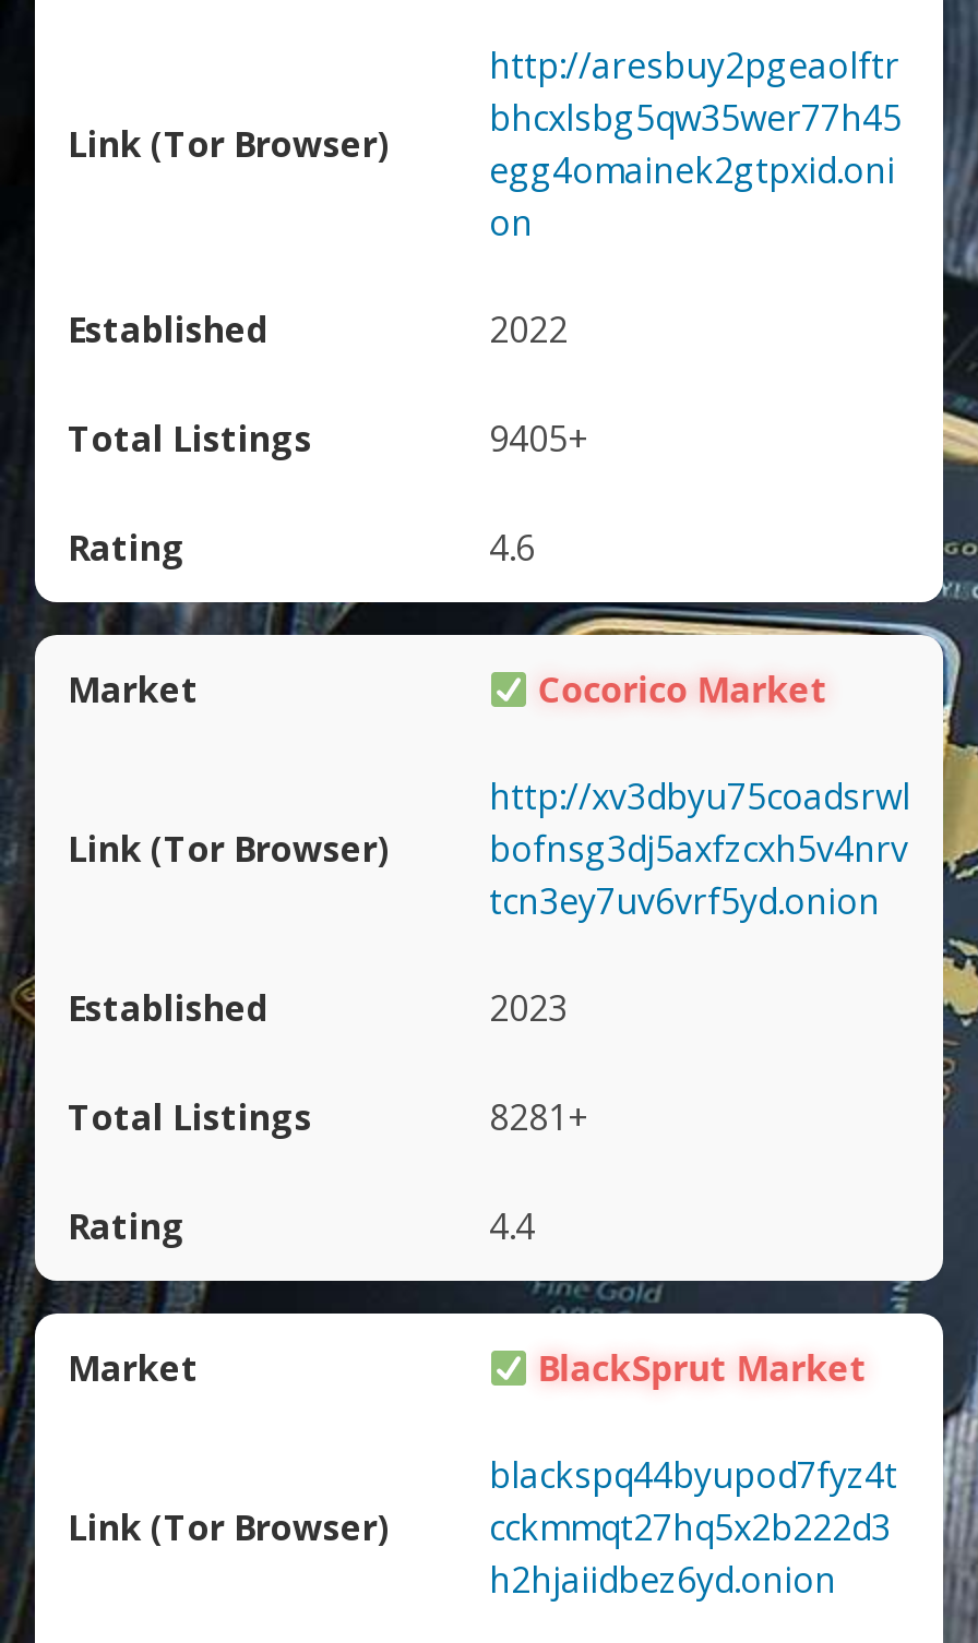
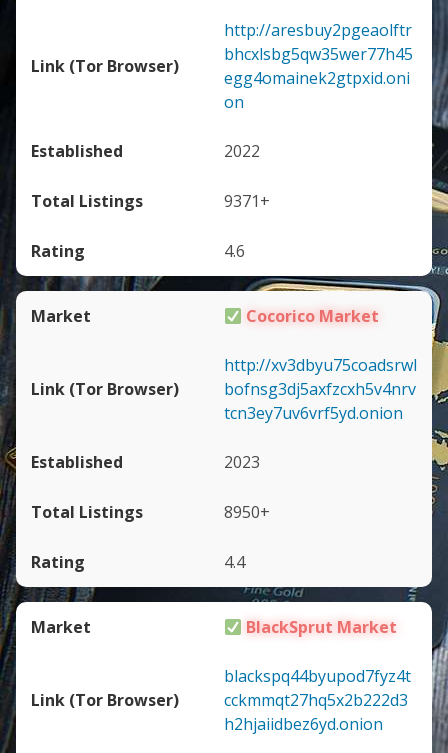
- 9405+
+ 9371+

- 8281+
+ 8950+
